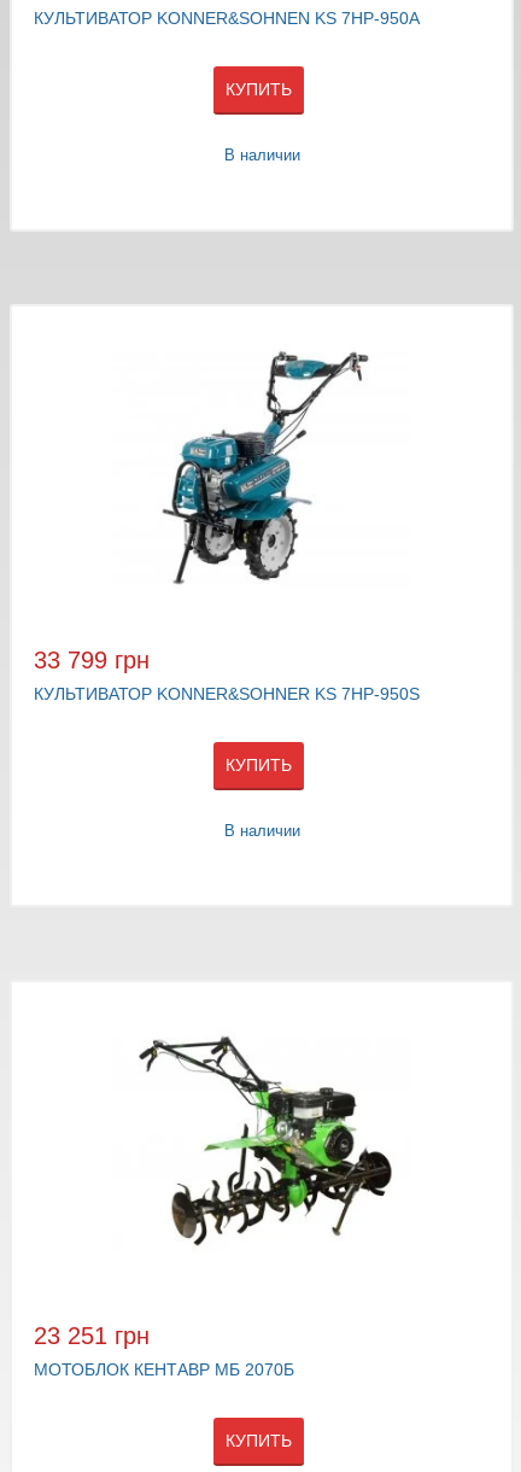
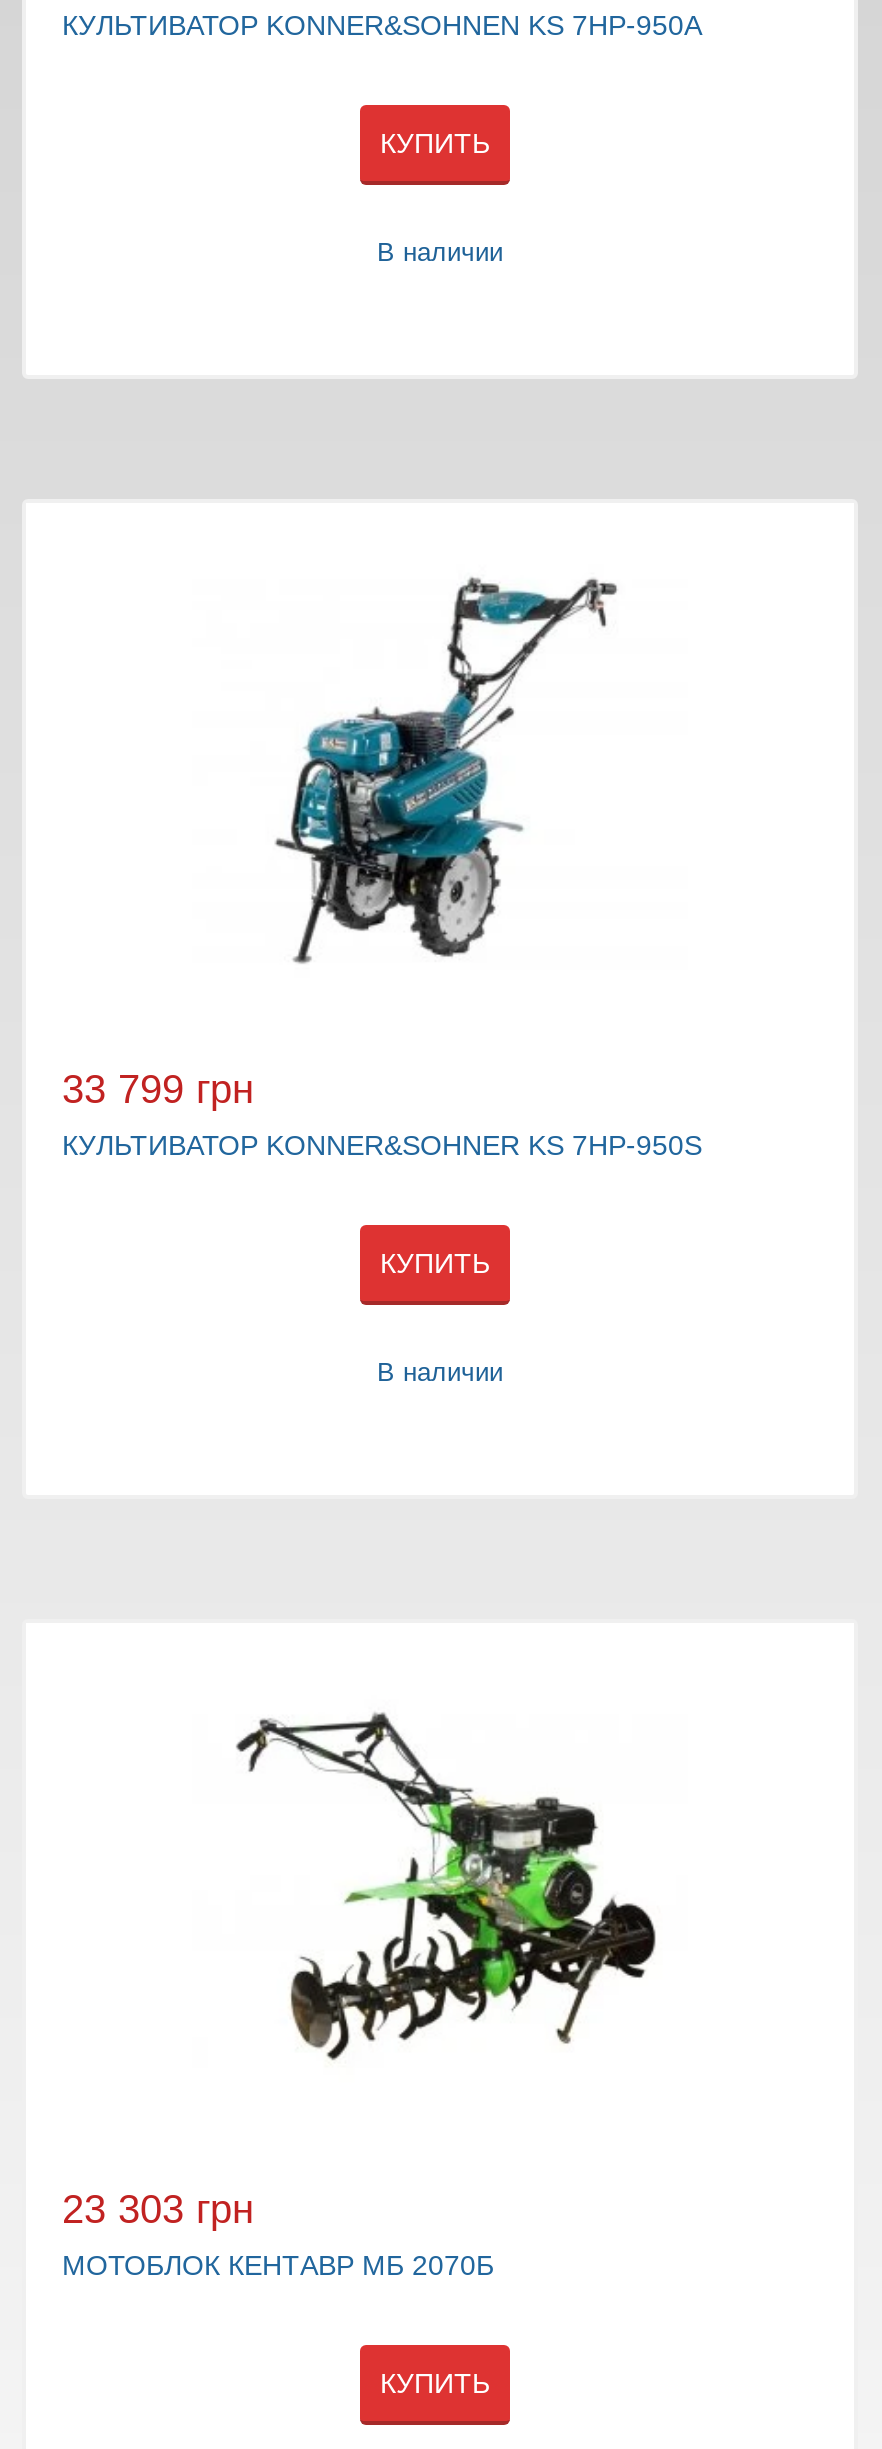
- 23 251 грн
+ 23 303 грн
